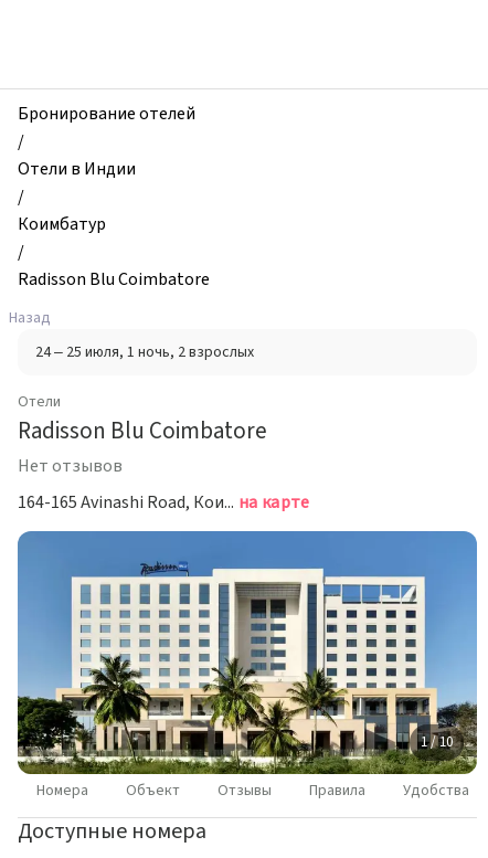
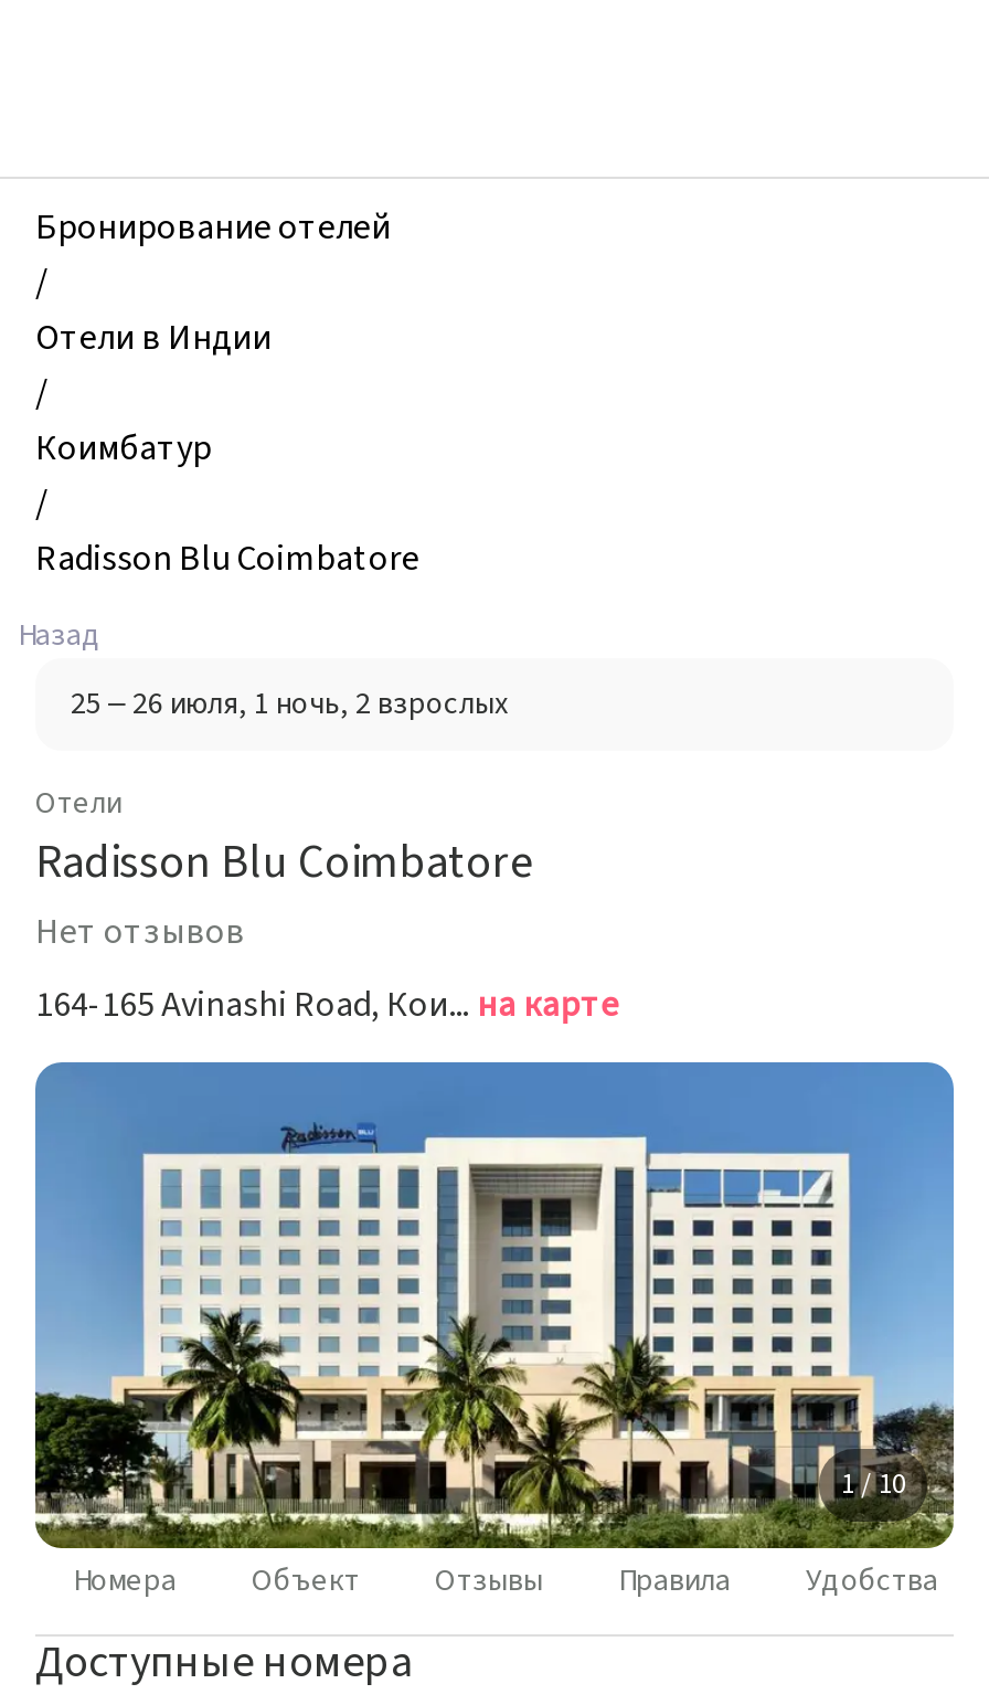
- 24 – 25 июля, 1 ночь, 2 взрослых
+ 25 – 26 июля, 1 ночь, 2 взрослых
